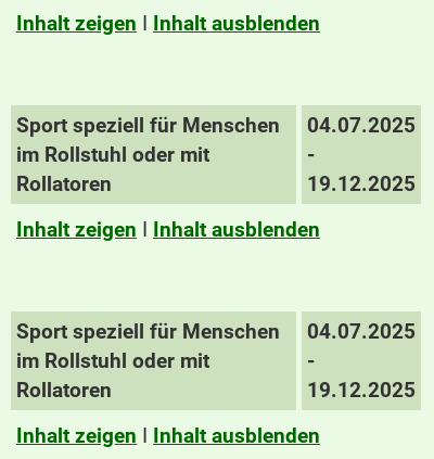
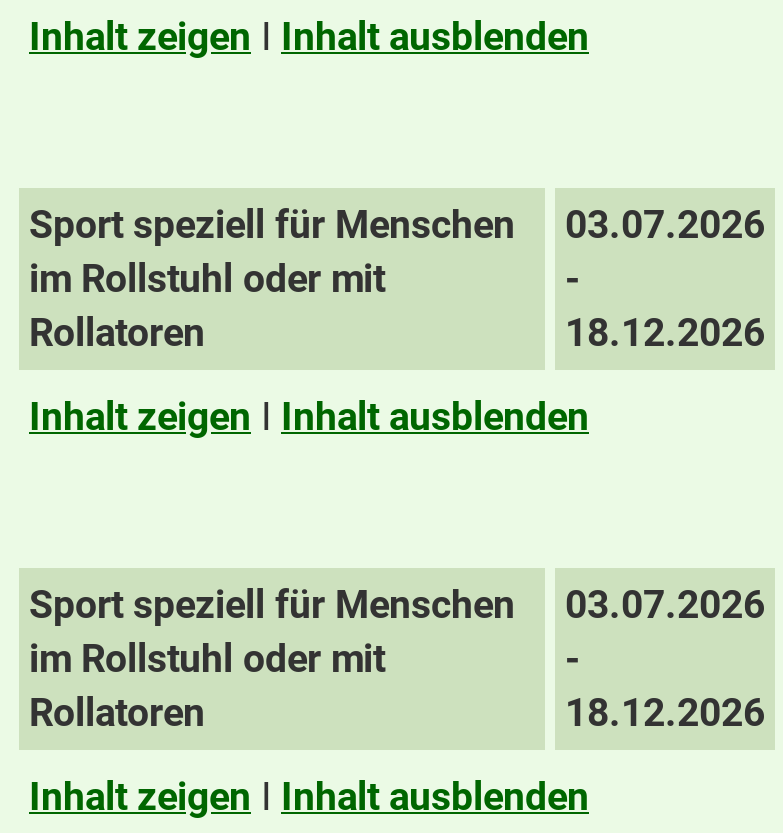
- Sport speziell für Menschen 04.07.2025
+ Sport speziell für Menschen 03.07.2026

- 19.12.2025
+ 18.12.2026

- Sport speziell für Menschen 04.07.2025
+ Sport speziell für Menschen 03.07.2026

- 19.12.2025
+ 18.12.2026
